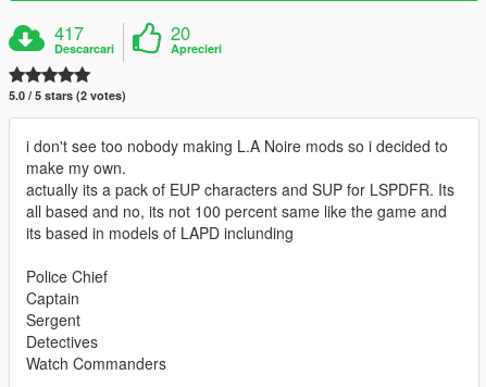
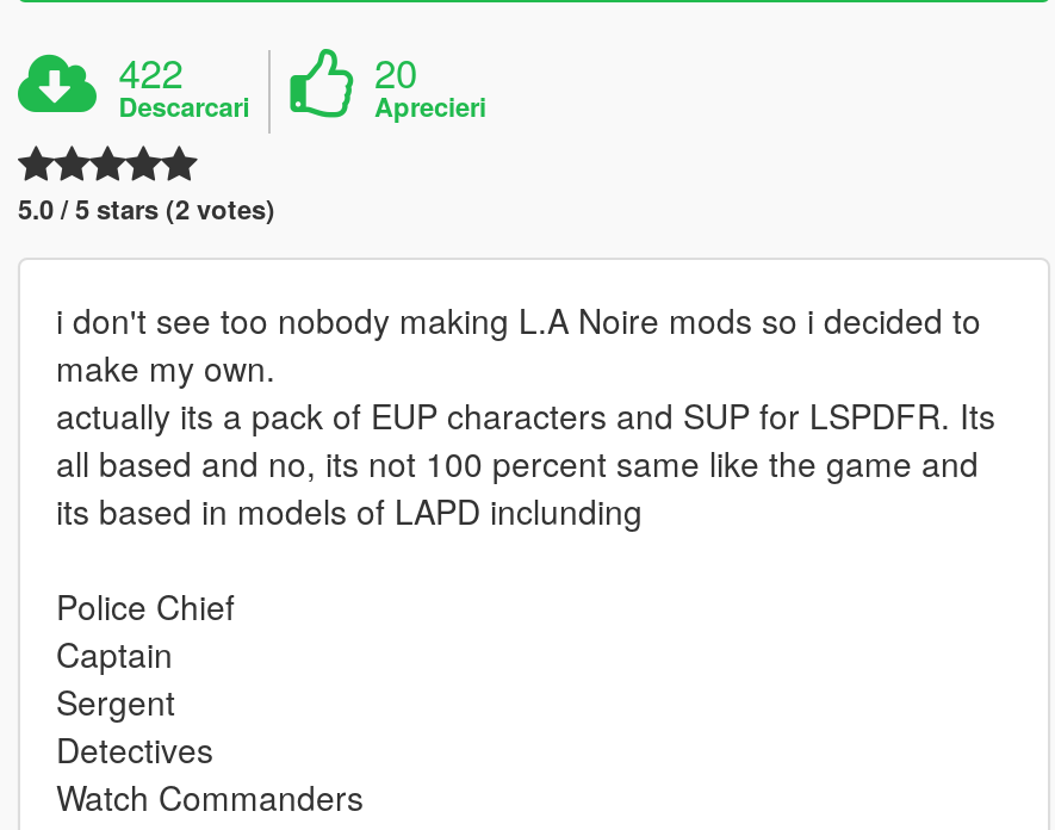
- 417
+ 422
